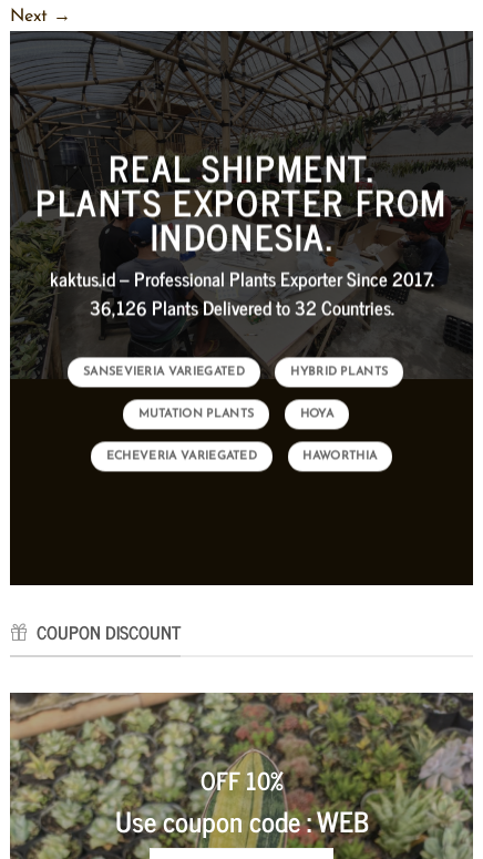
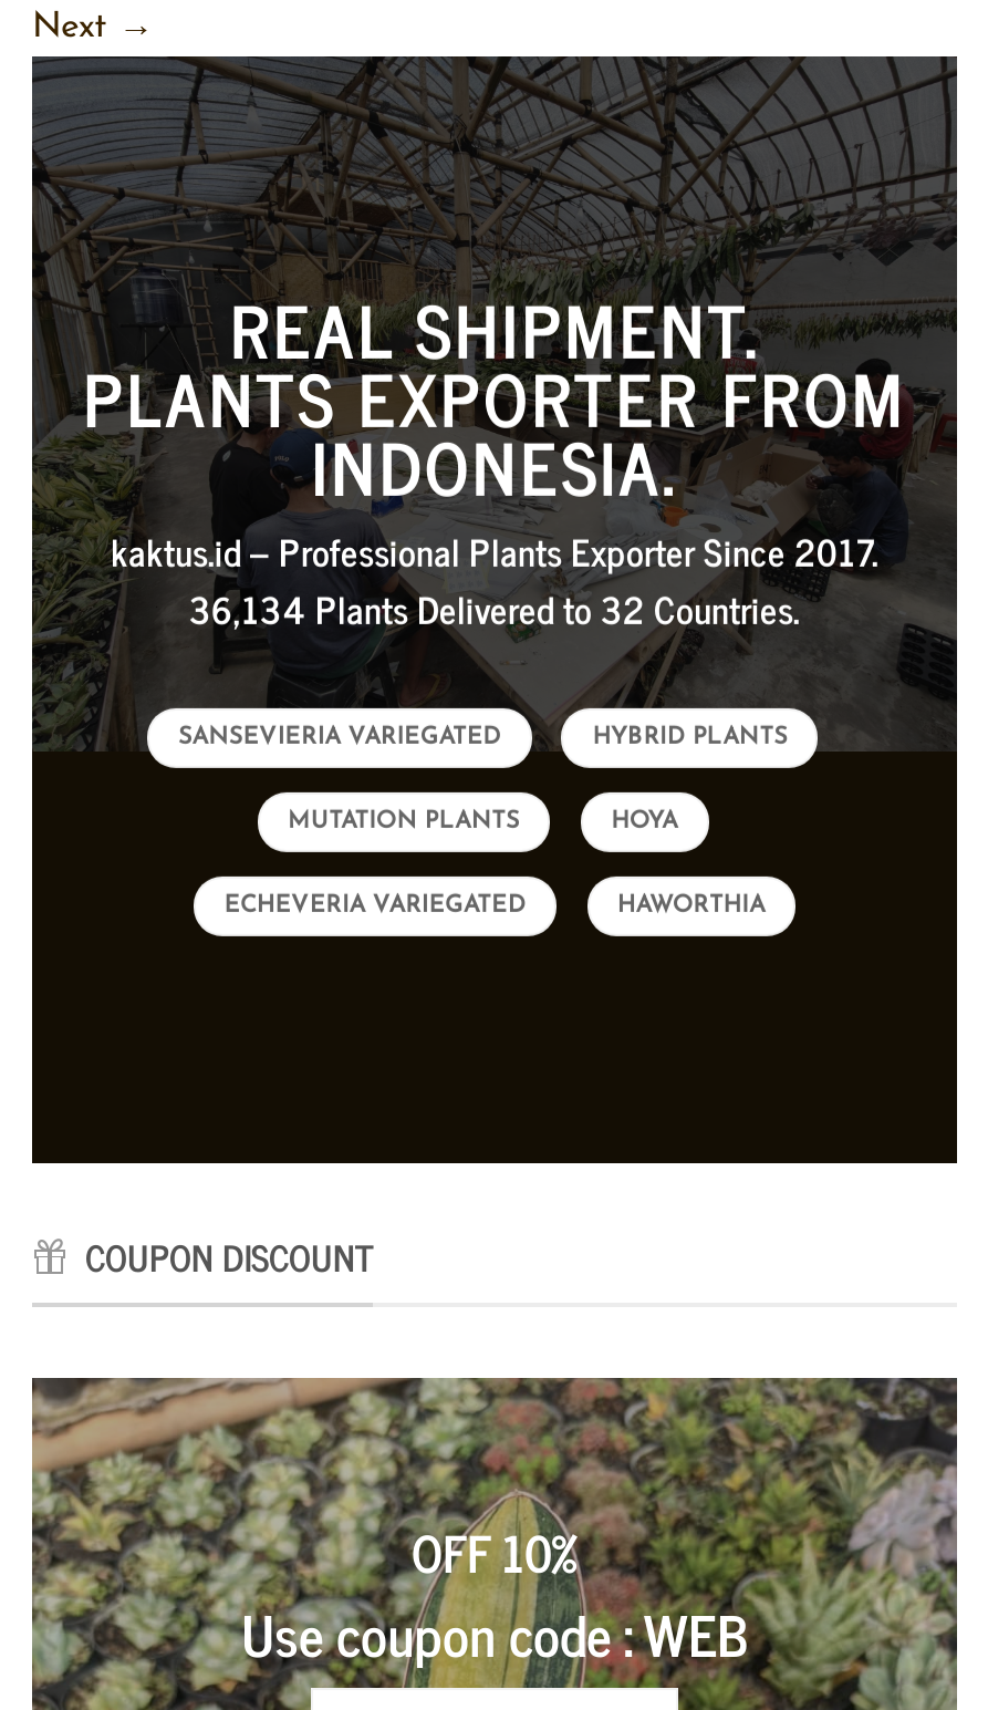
- 36,126 Plants Delivered to 32 Countries.
+ 36,134 Plants Delivered to 32 Countries.
